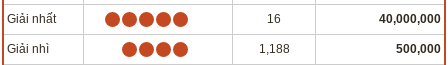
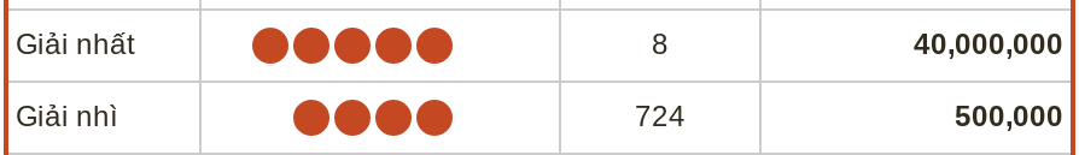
- 16
+ 8

- 1,188
+ 724
